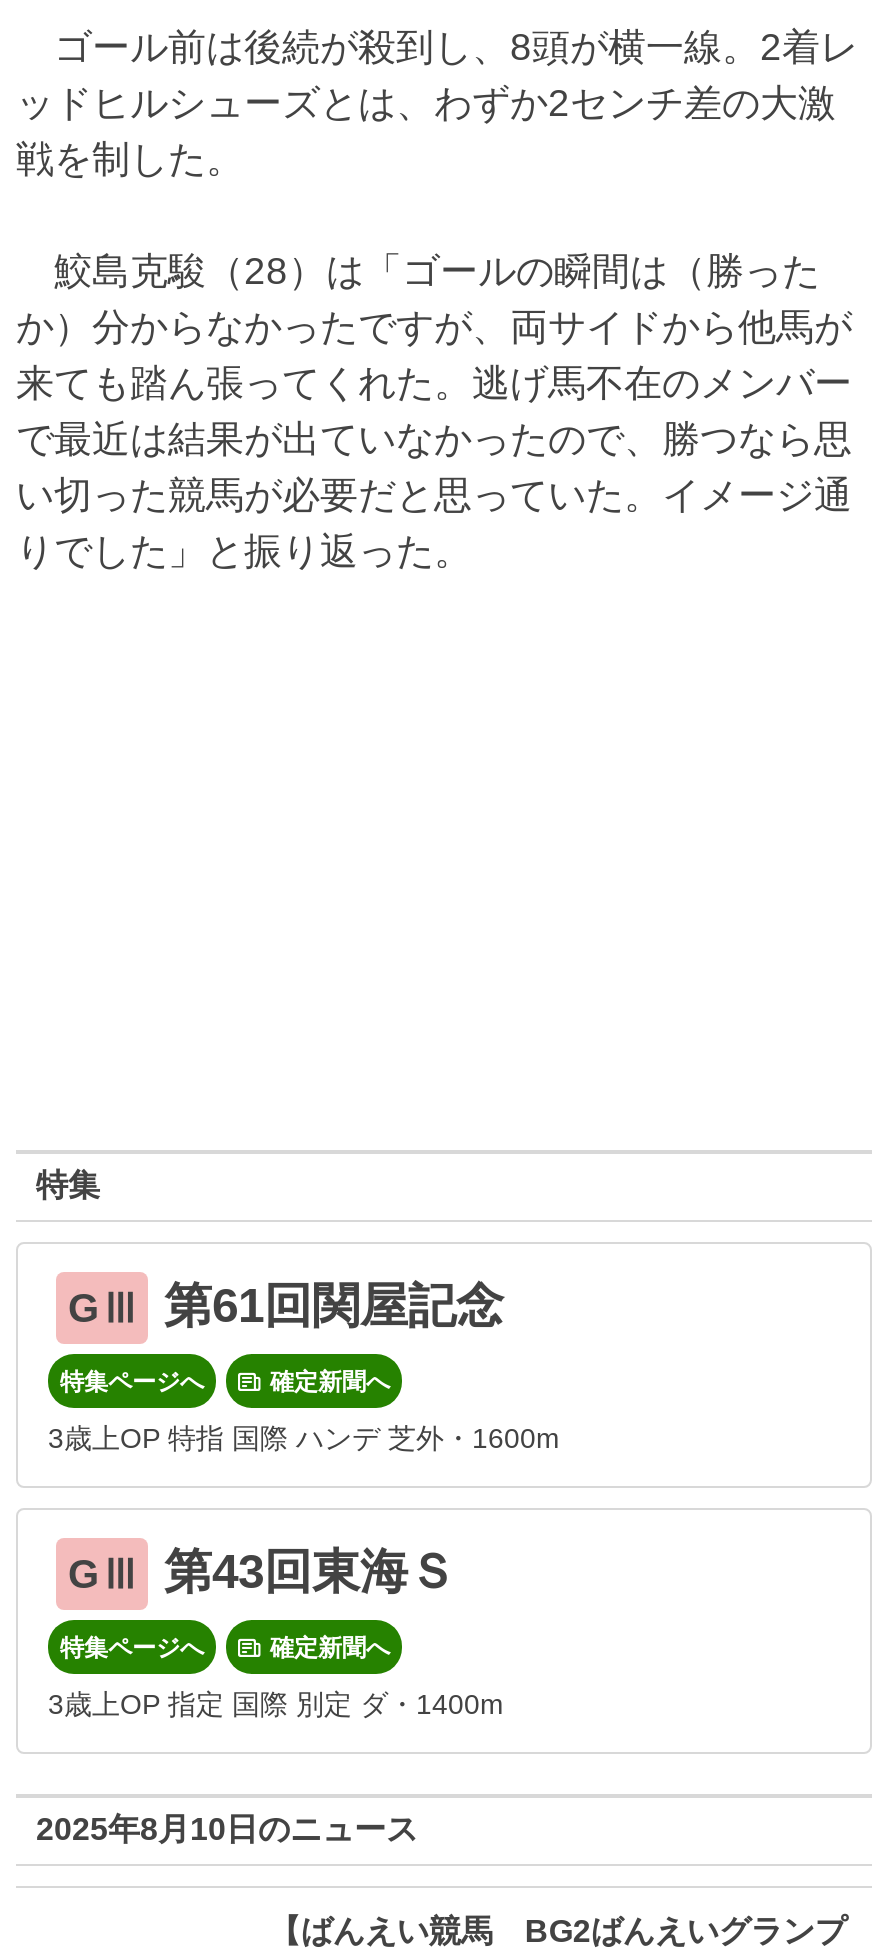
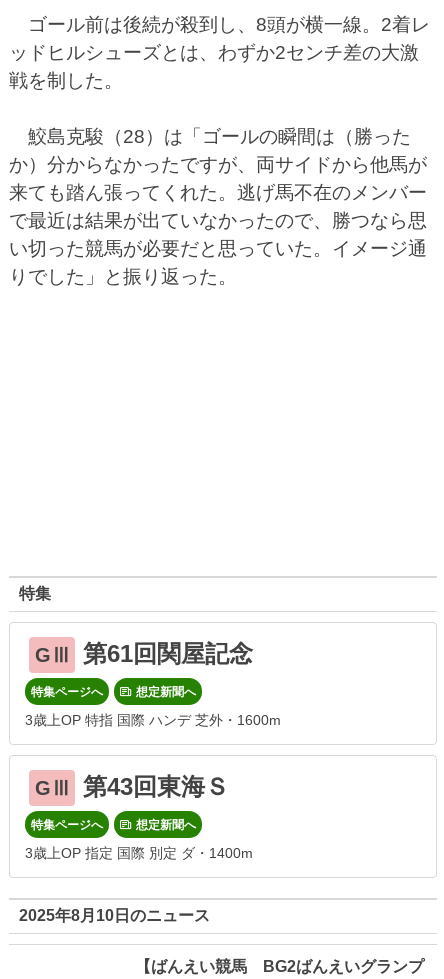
- 確定新聞へ
+ 想定新聞へ

- 確定新聞へ
+ 想定新聞へ
